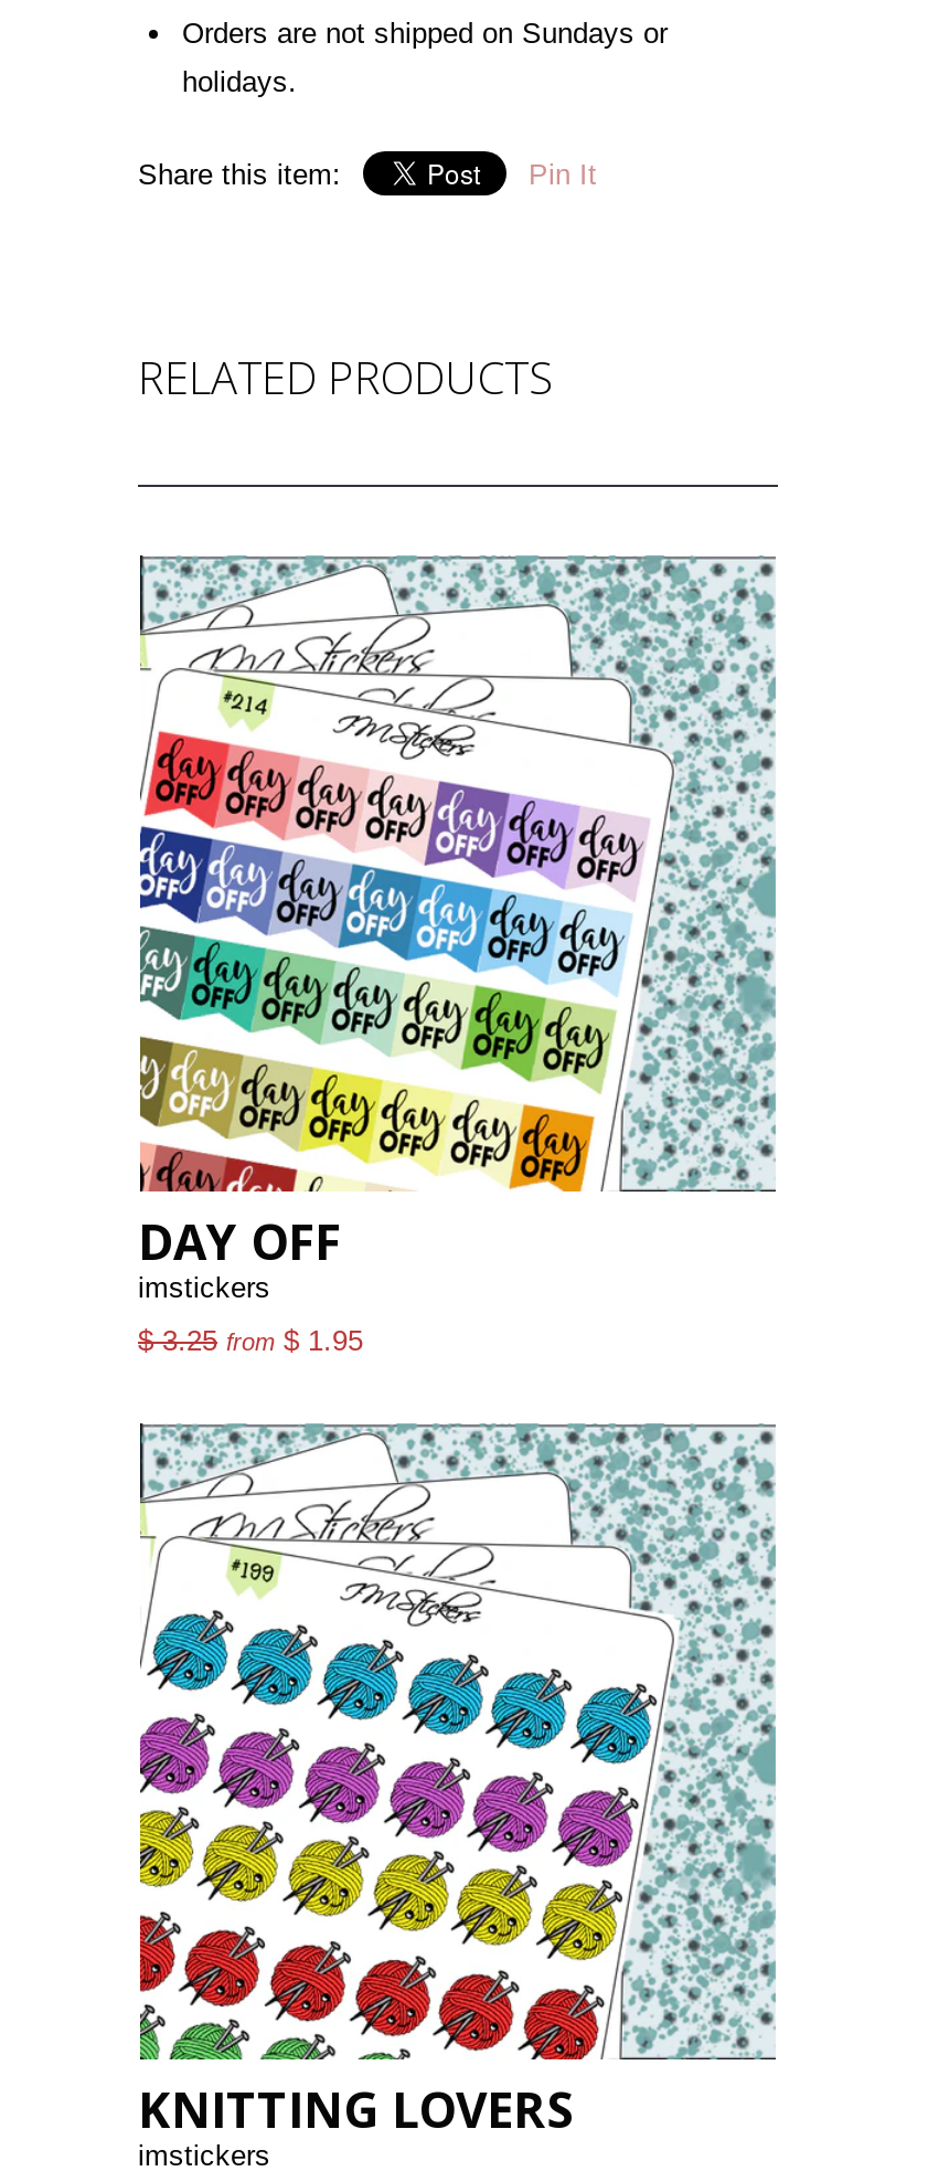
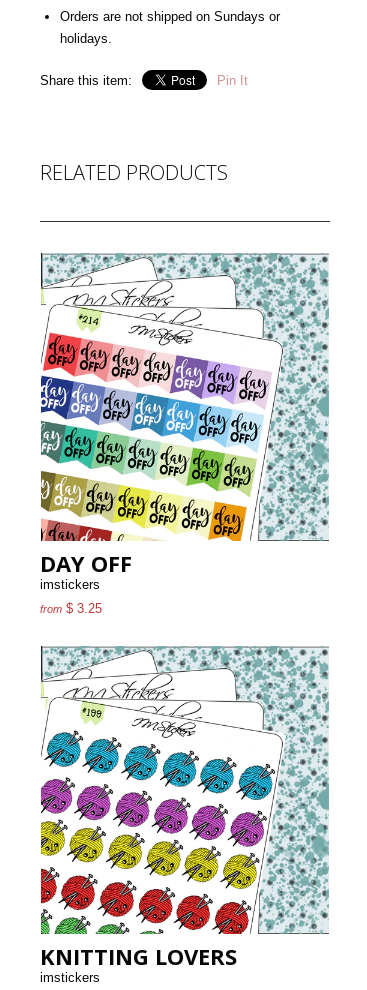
- $ 3.25 from $ 1.95
+ from $ 3.25
